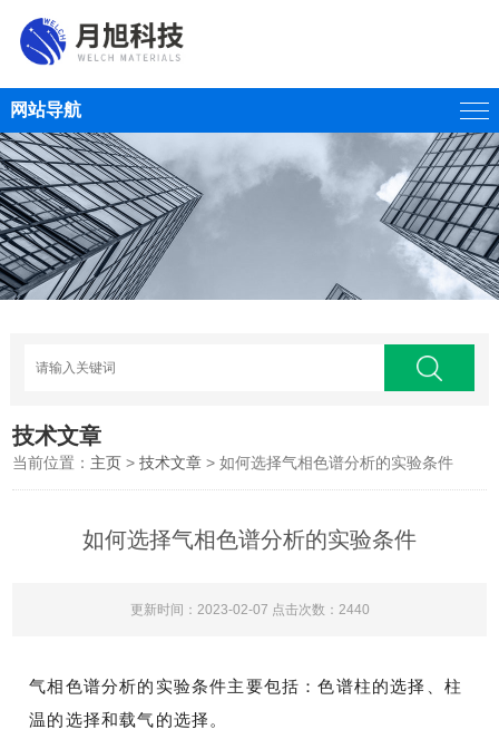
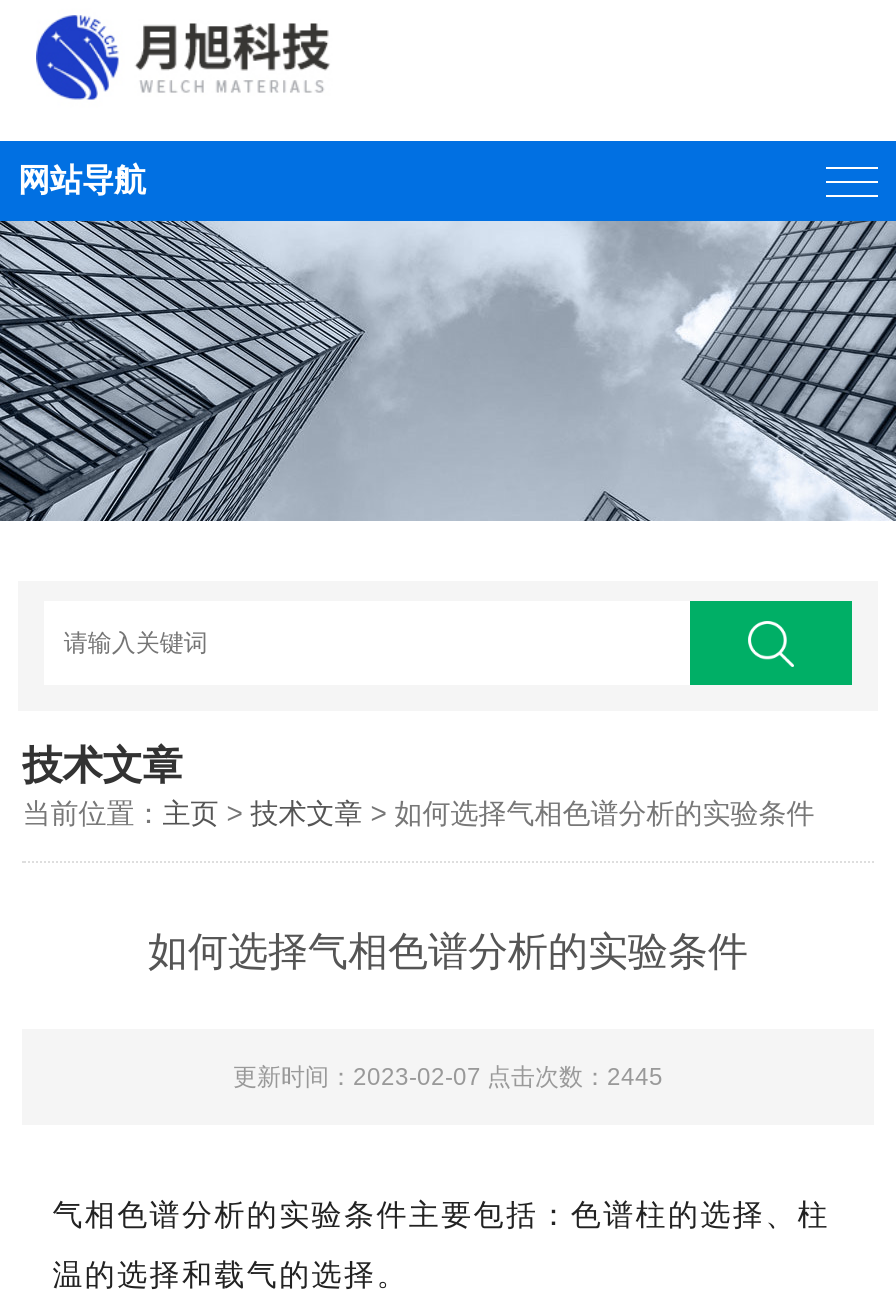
- 更新时间：2023-02-07 点击次数：2440
+ 更新时间：2023-02-07 点击次数：2445
